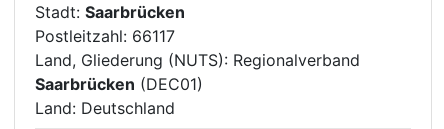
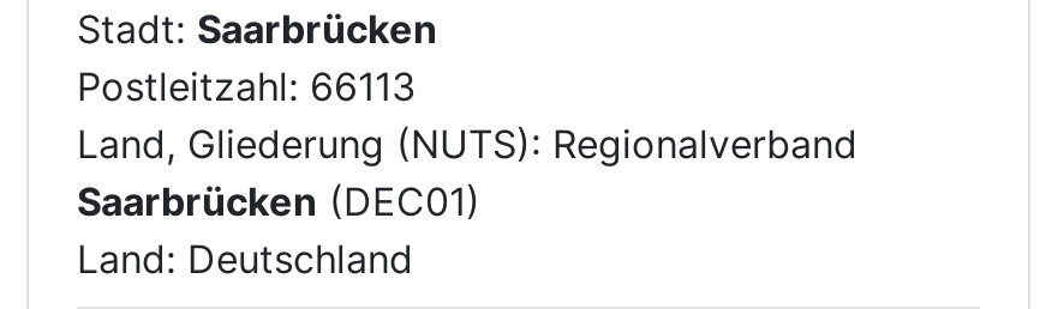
- Postleitzahl: 66117
+ Postleitzahl: 66113
